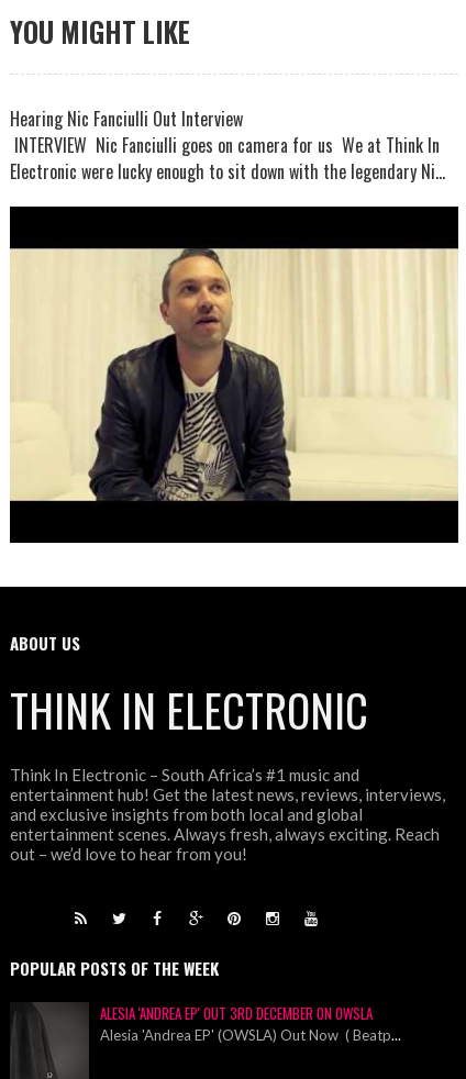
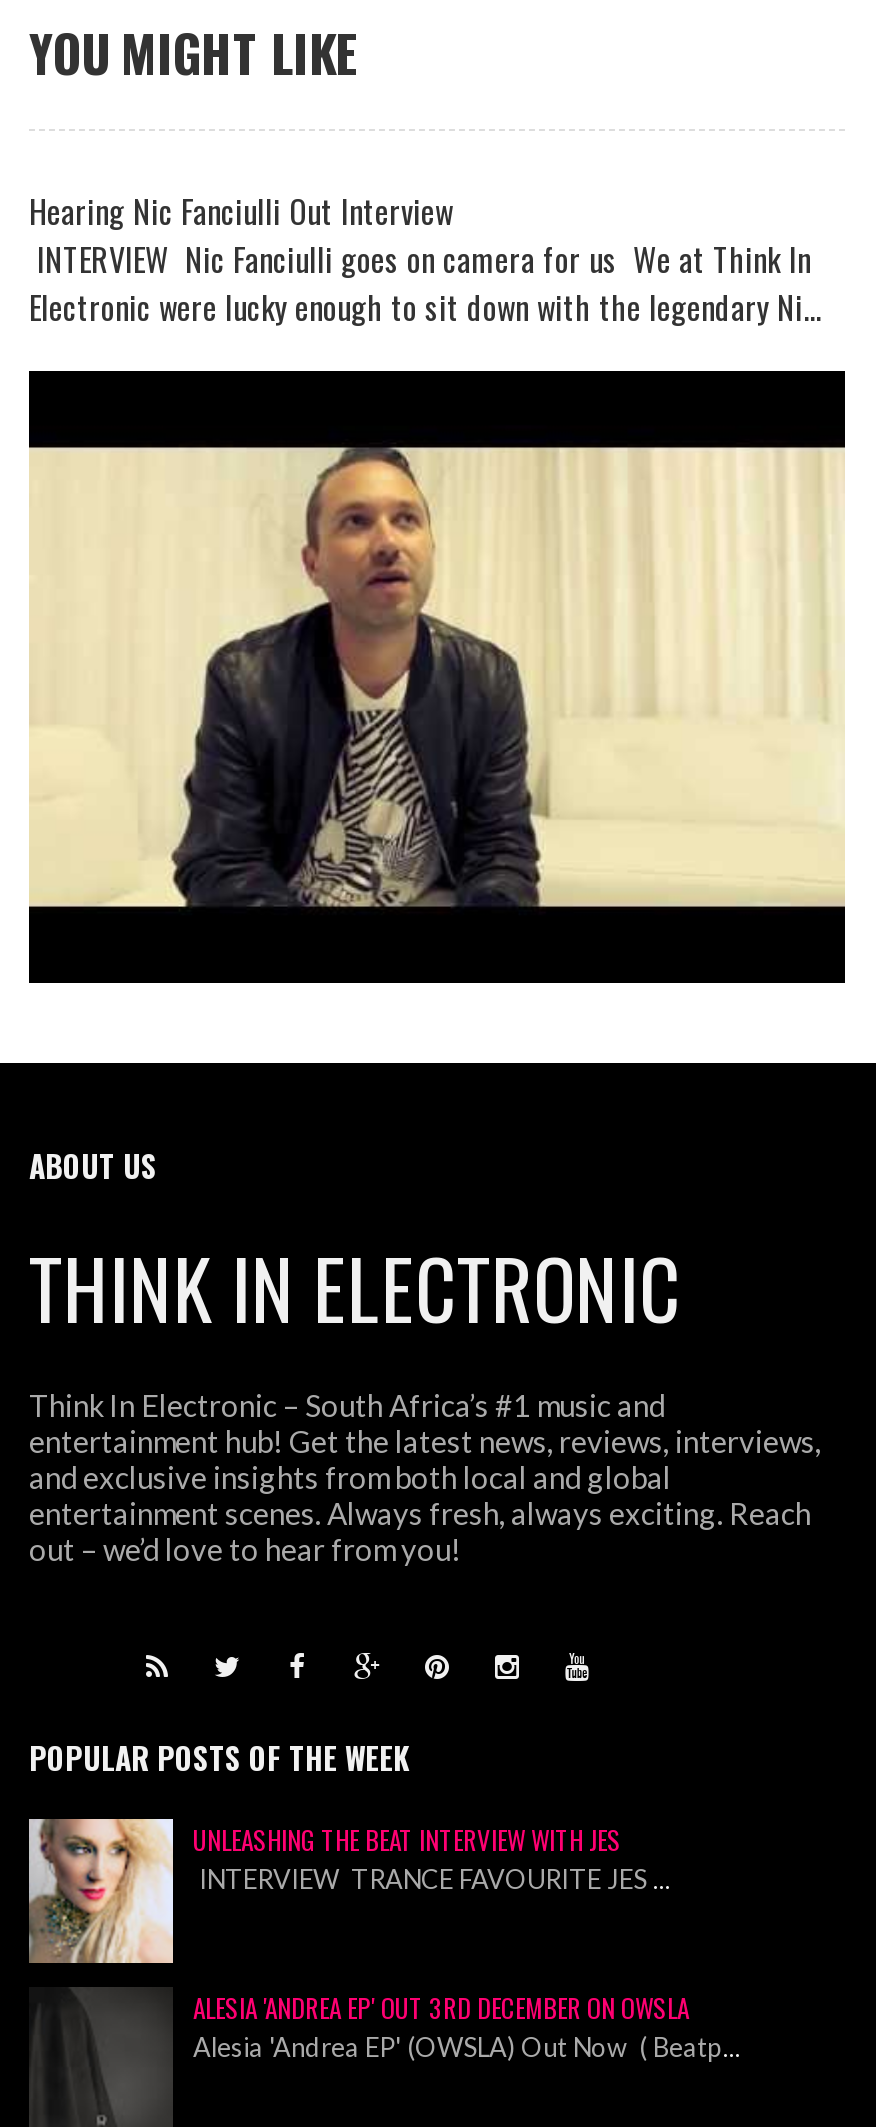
+ [image]
+ UNLEASHING THE BEAT INTERVIEW WITH JES
+ INTERVIEW TRANCE FAVOURITE JES...
